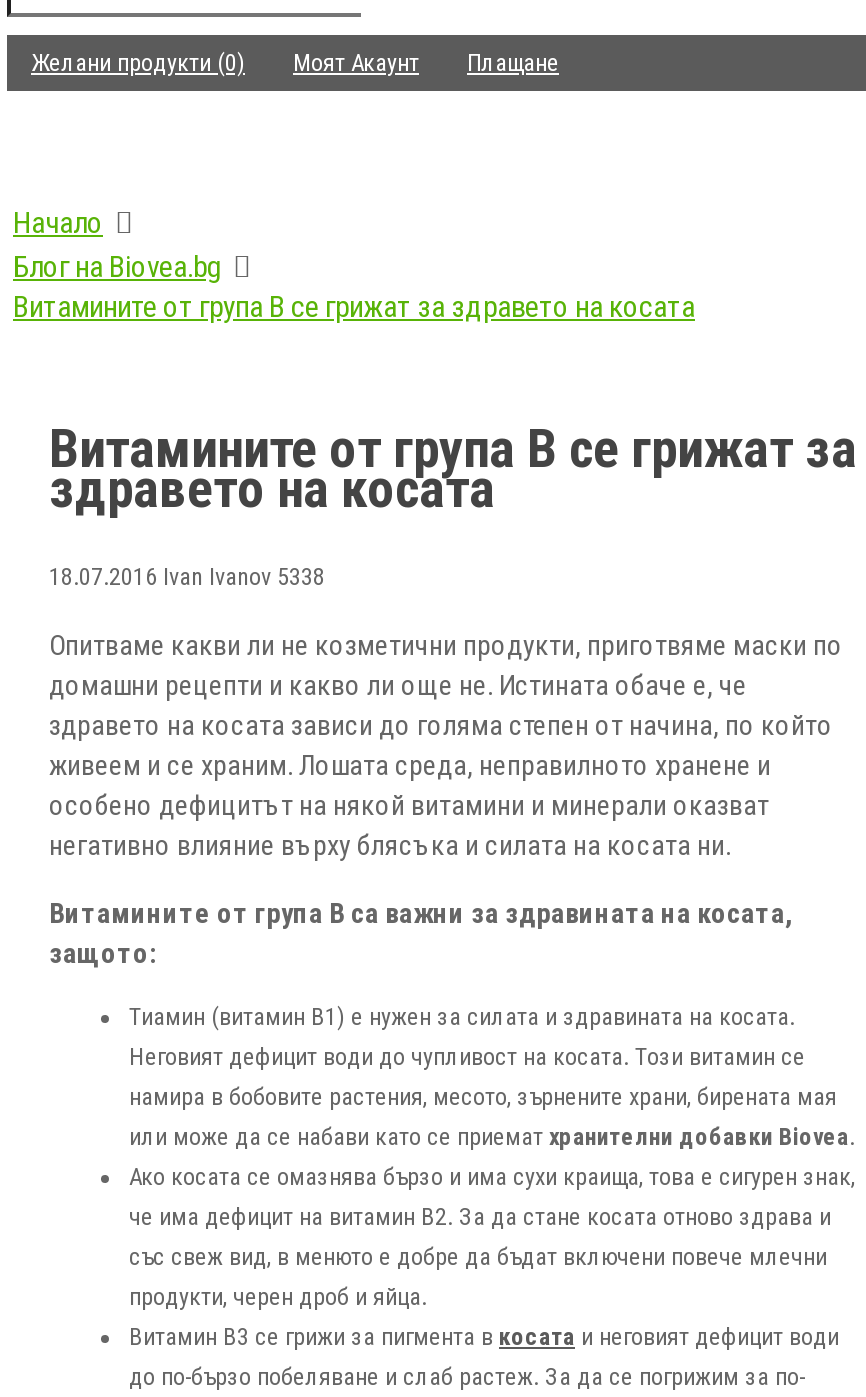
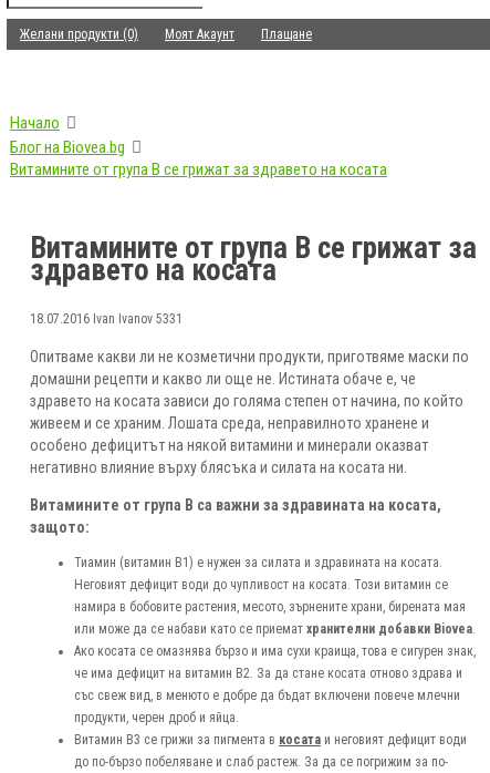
- 18.07.2016 Ivan Ivanov 5338
+ 18.07.2016 Ivan Ivanov 5331
